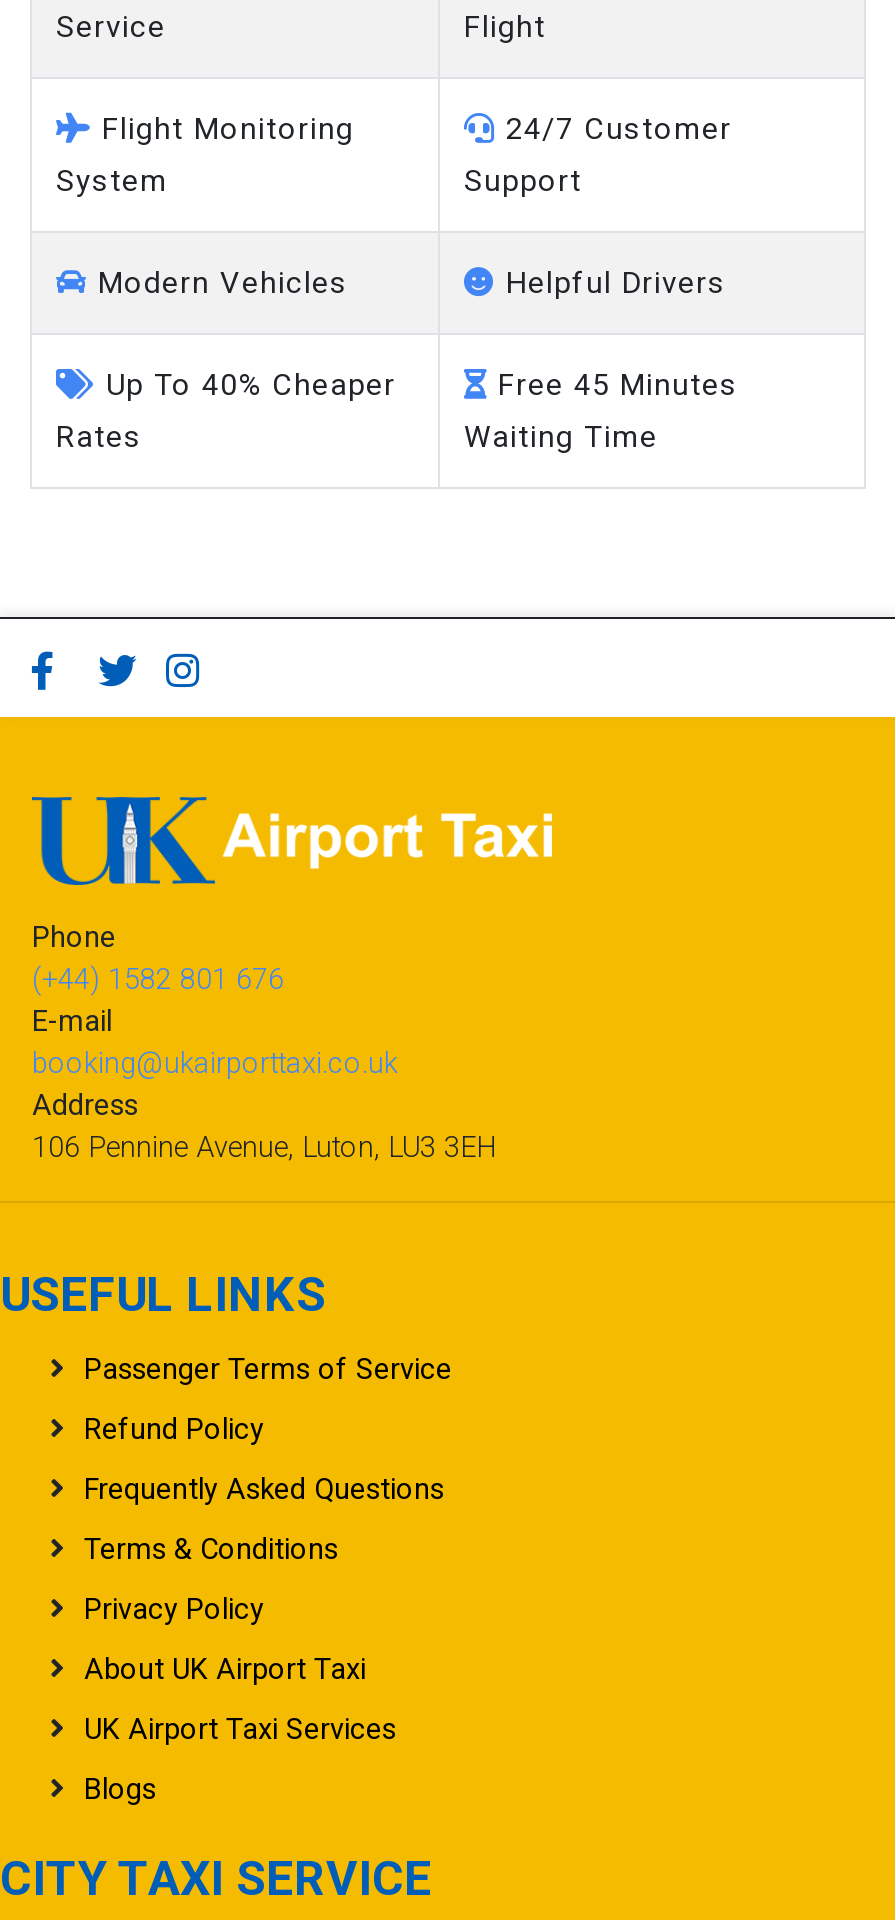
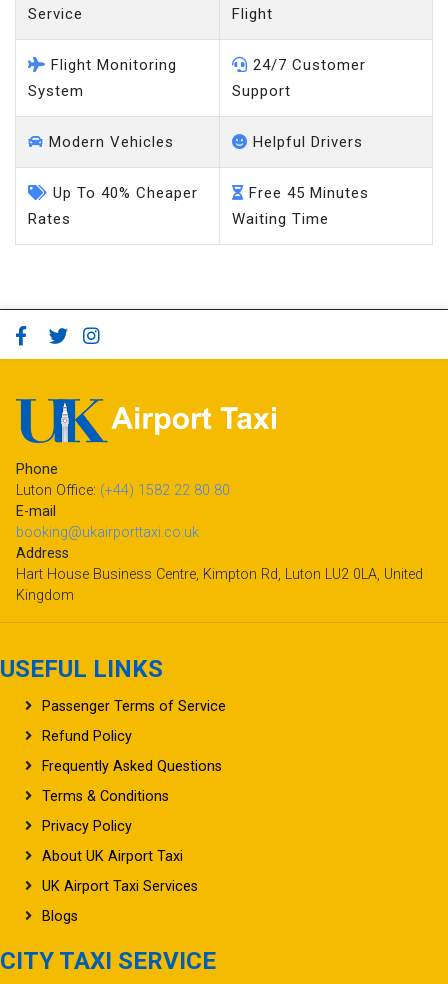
- (+44) 1582 801 676
+ Luton Office: (+44) 1582 22 80 80

- 106 Pennine Avenue, Luton, LU3 3EH
+ Hart House Business Centre, Kimpton Rd, Luton LU2 0LA, United
+ Kingdom
